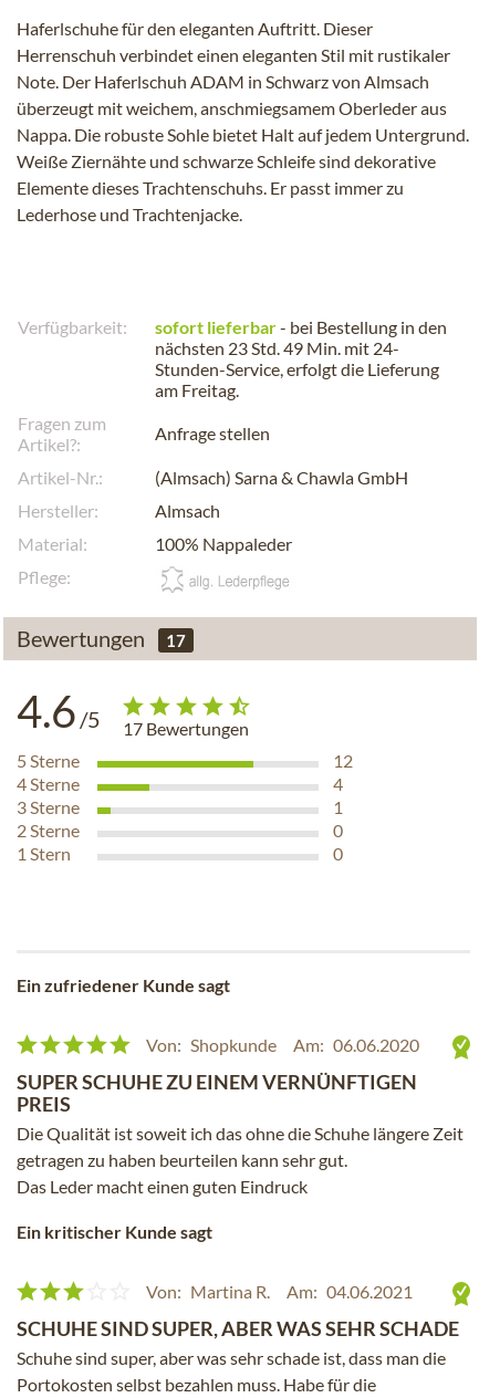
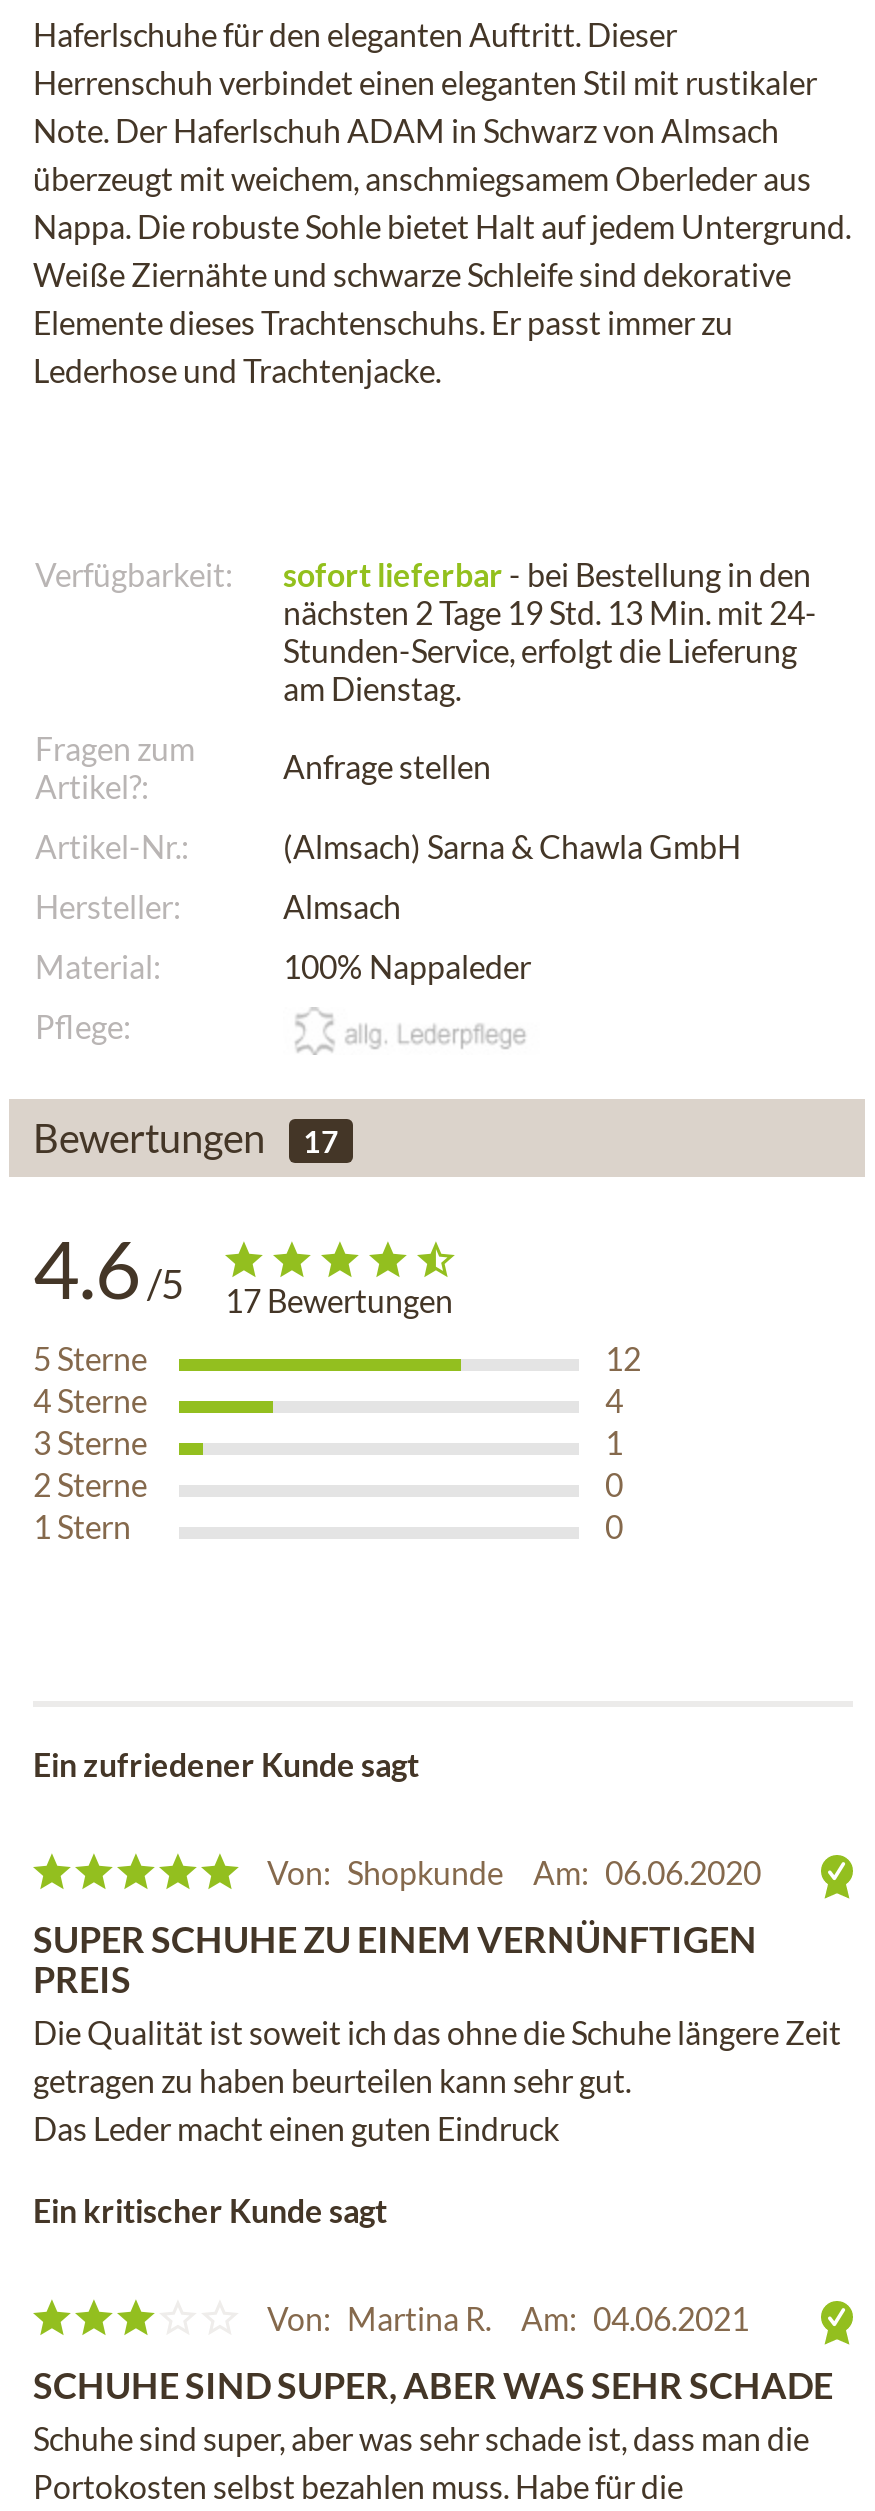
- nächsten 23 Std. 49 Min.mit 24-
+ nächsten 2 Tage 19 Std. 13 Min.mit 24-

- am Freitag.
+ am Dienstag.
